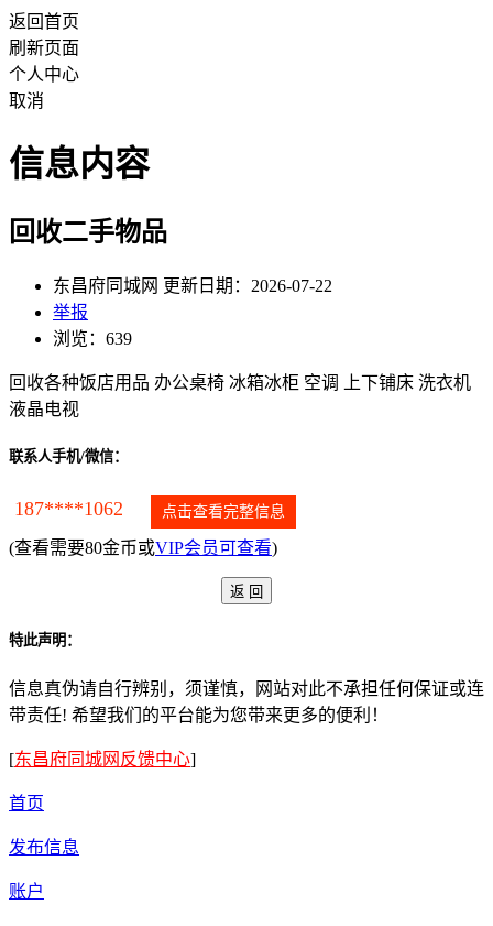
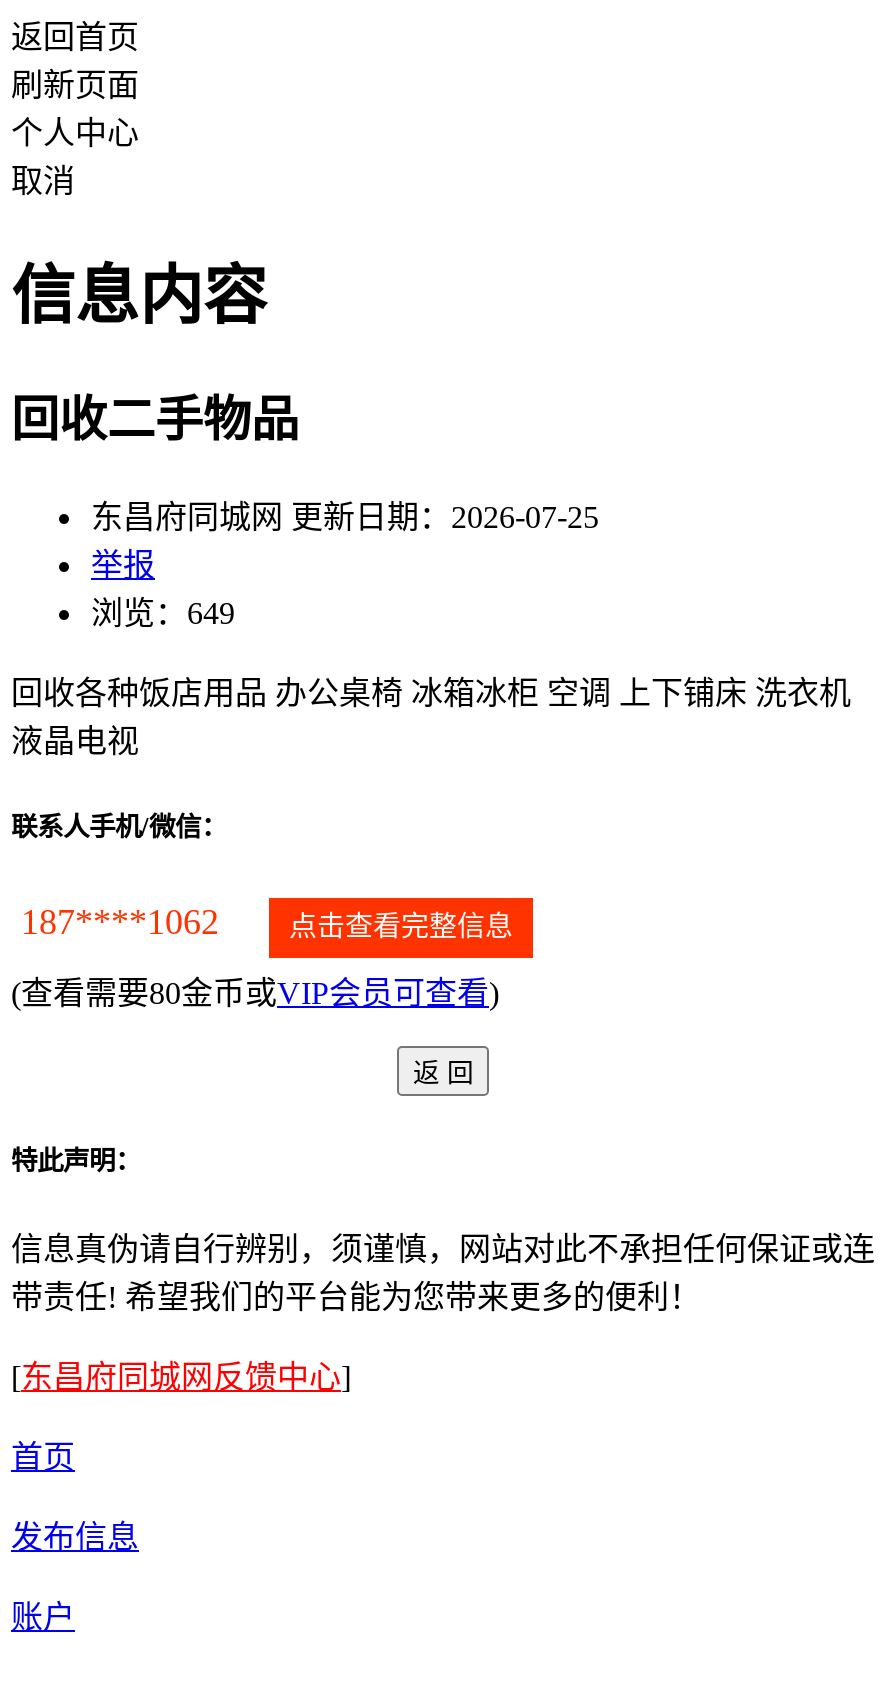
- 东昌府同城网 更新日期：2026-07-22
+ 东昌府同城网 更新日期：2026-07-25

- 浏览：639
+ 浏览：649
